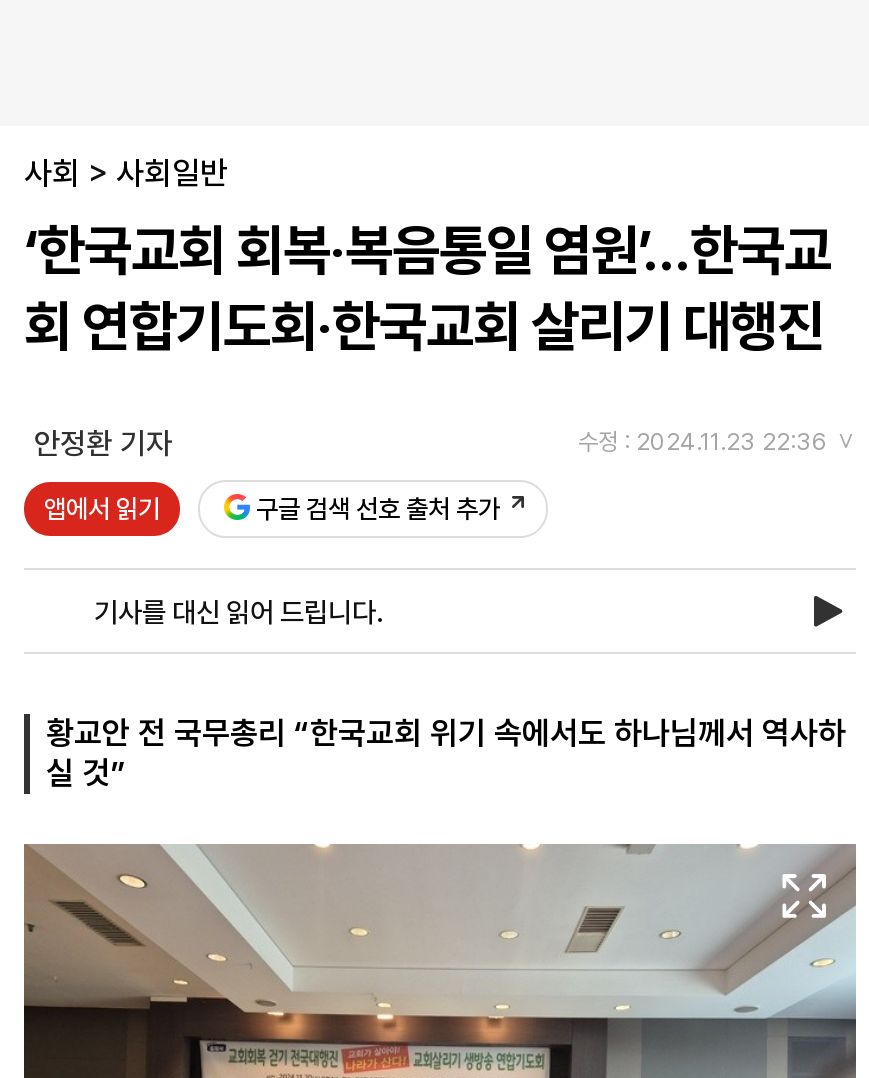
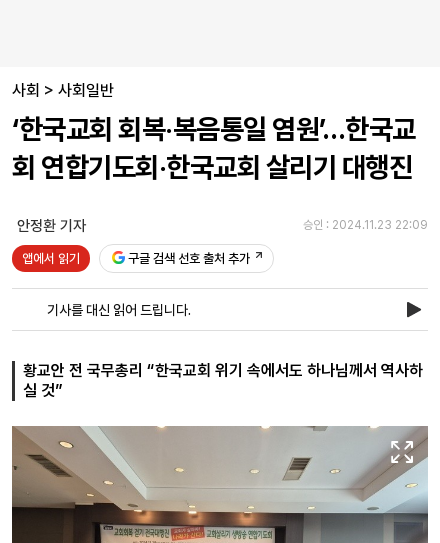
- 수정 : 2024.11.23 22:36
+ 승인 : 2024.11.23 22:09
